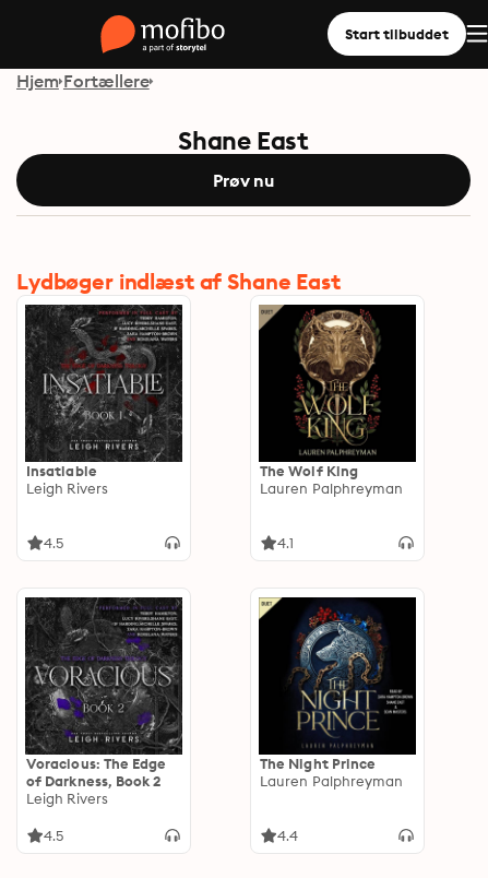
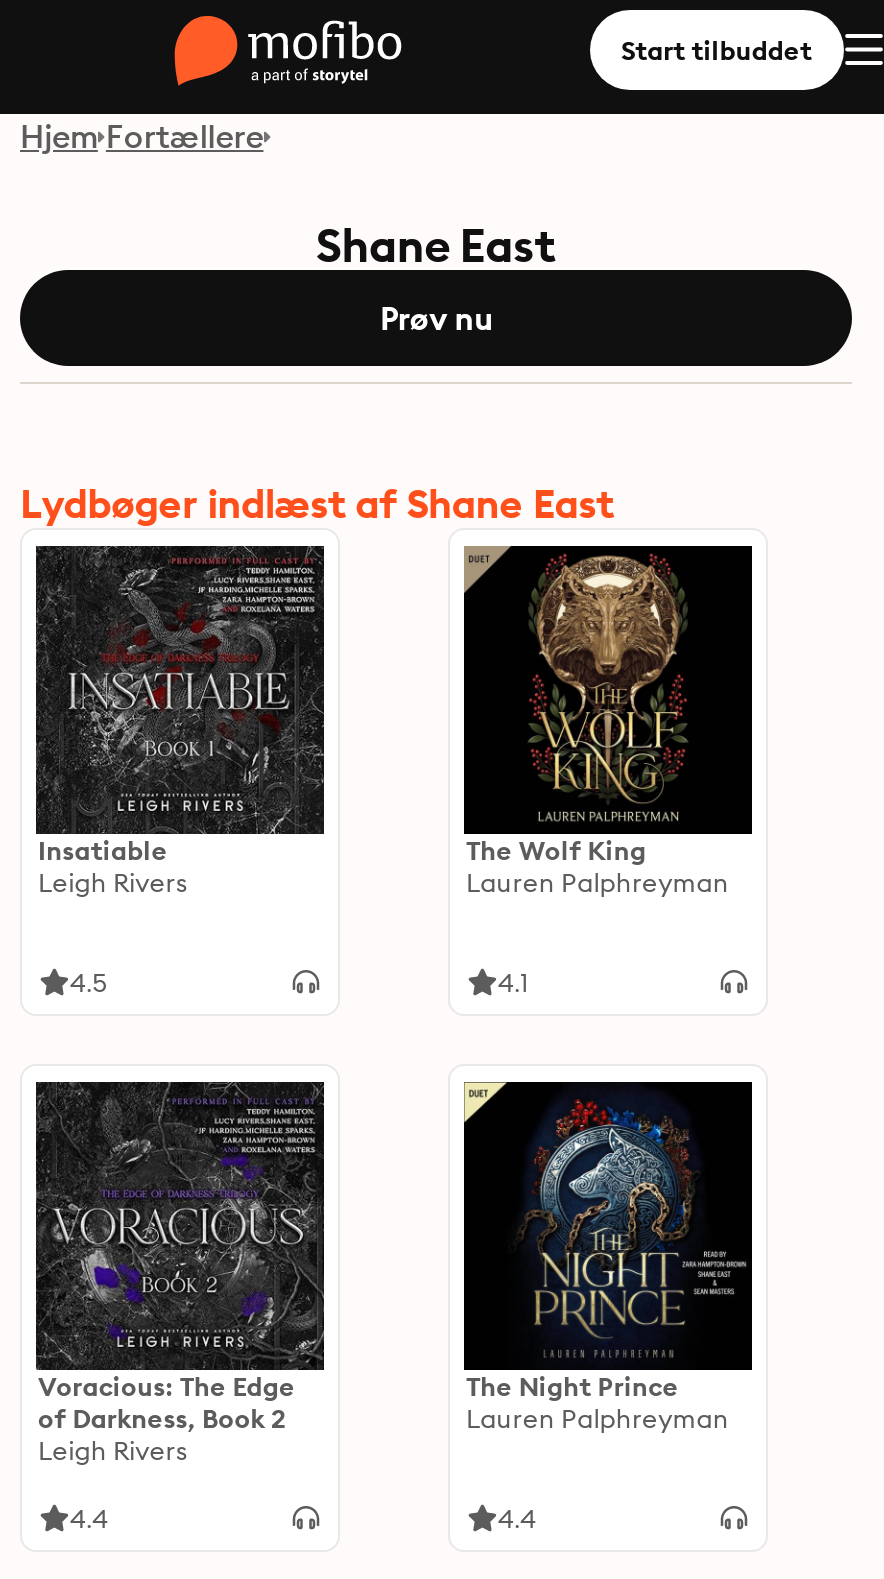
- 4.5
+ 4.4
